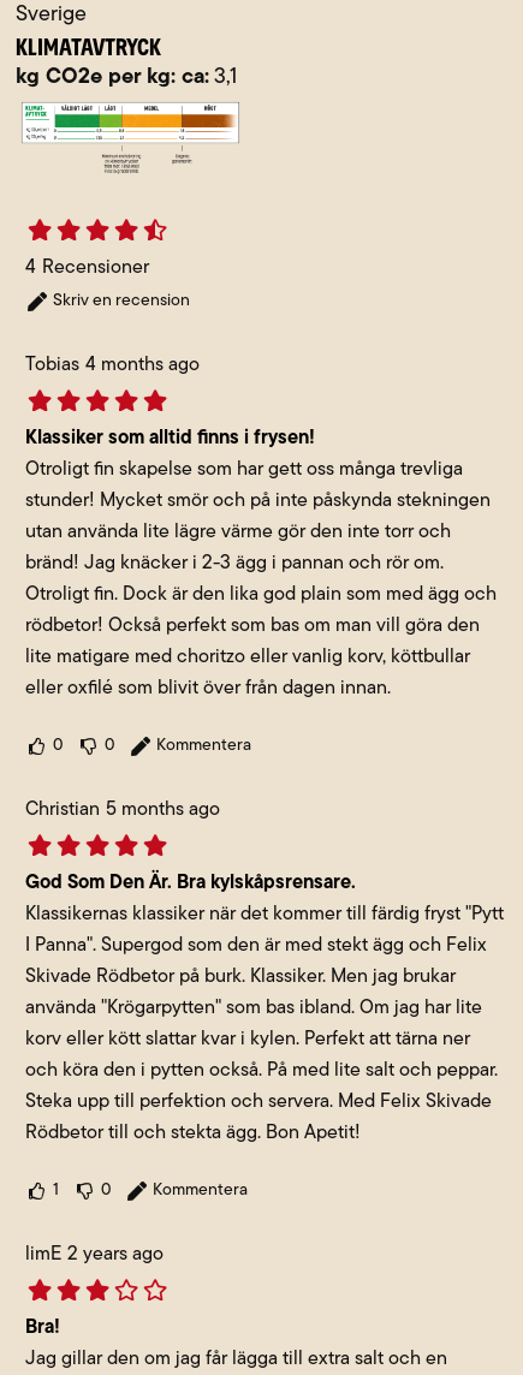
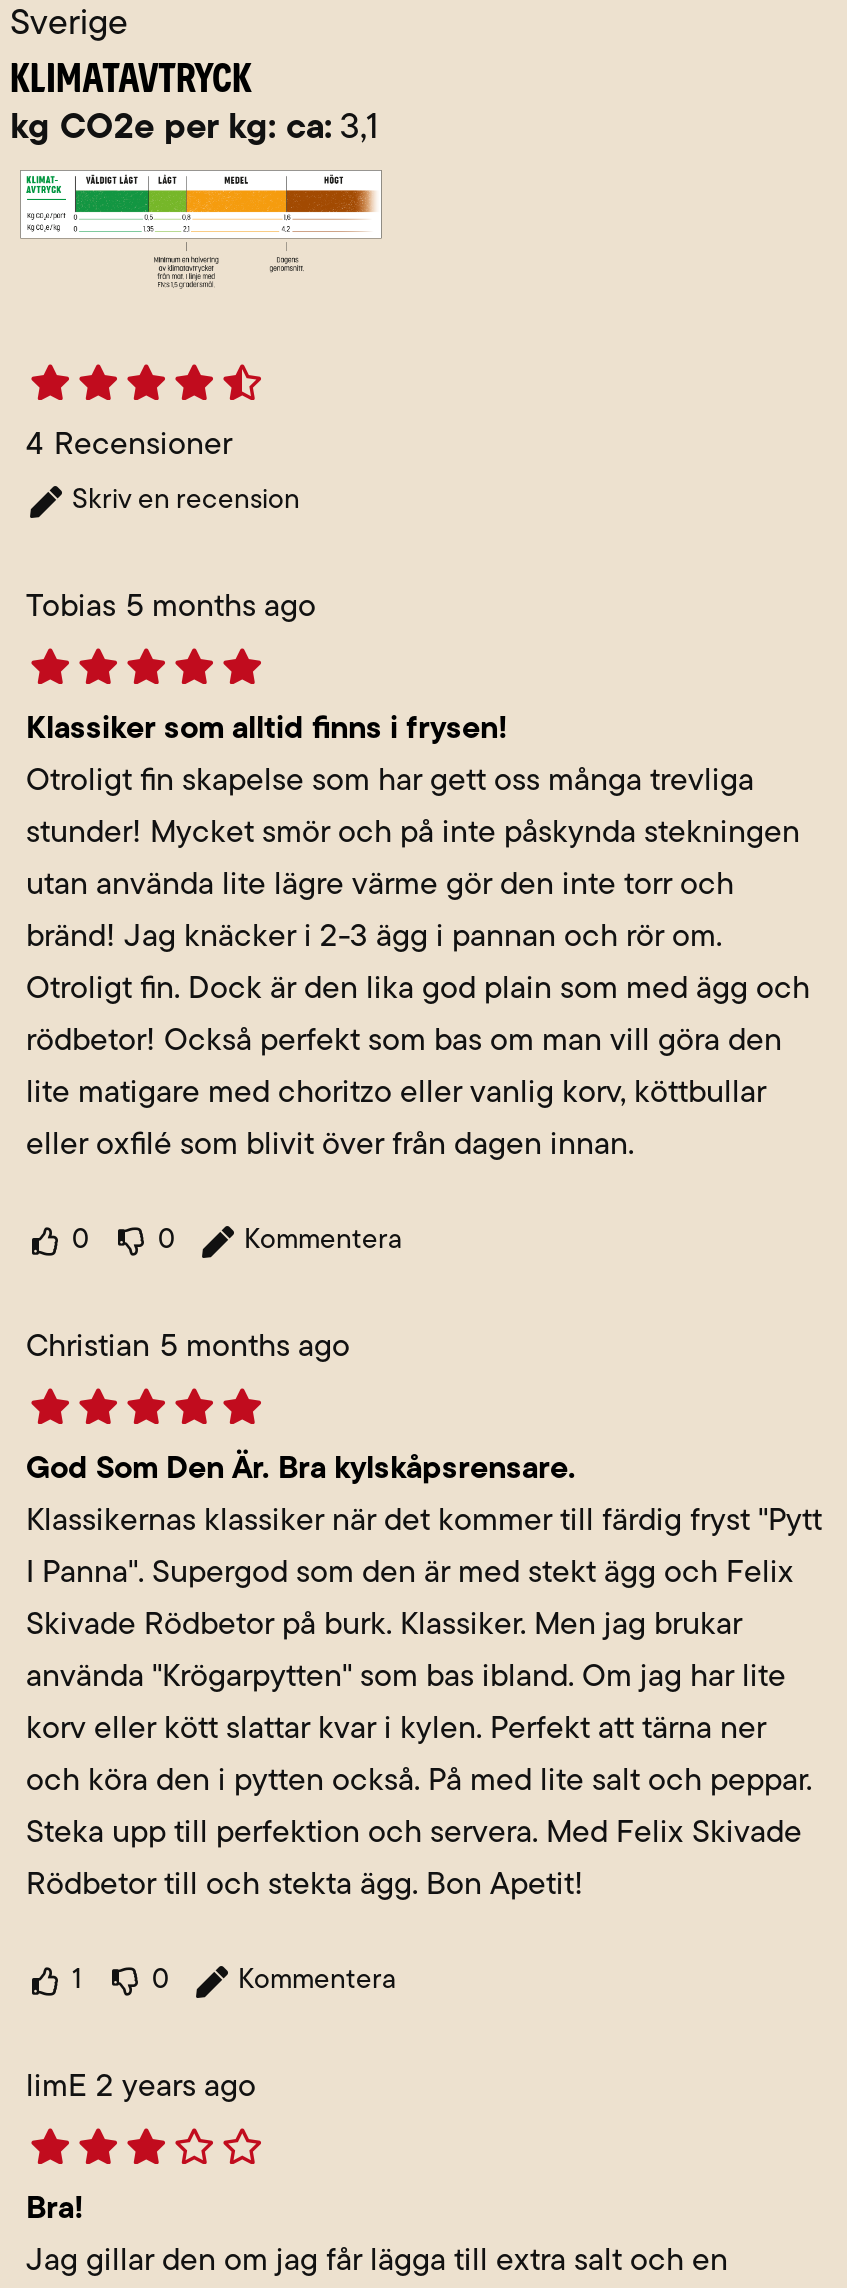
- Tobias 4 months ago
+ Tobias 5 months ago
